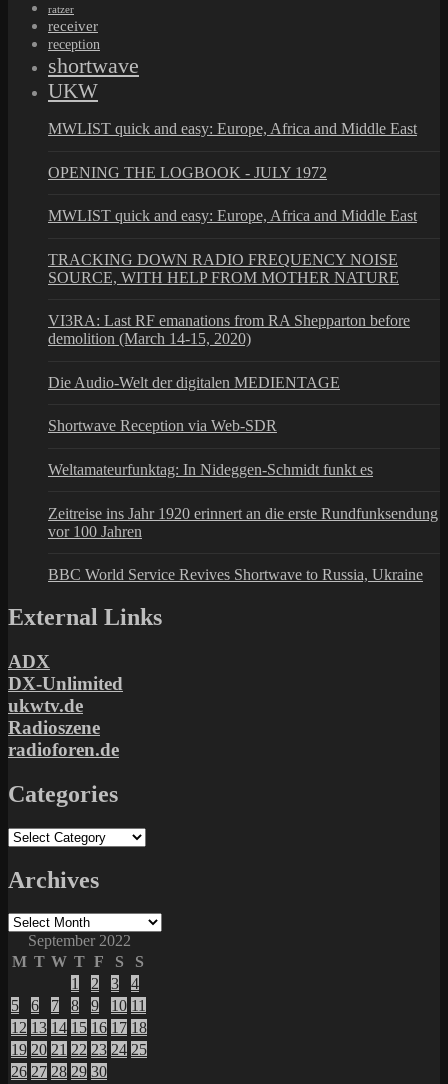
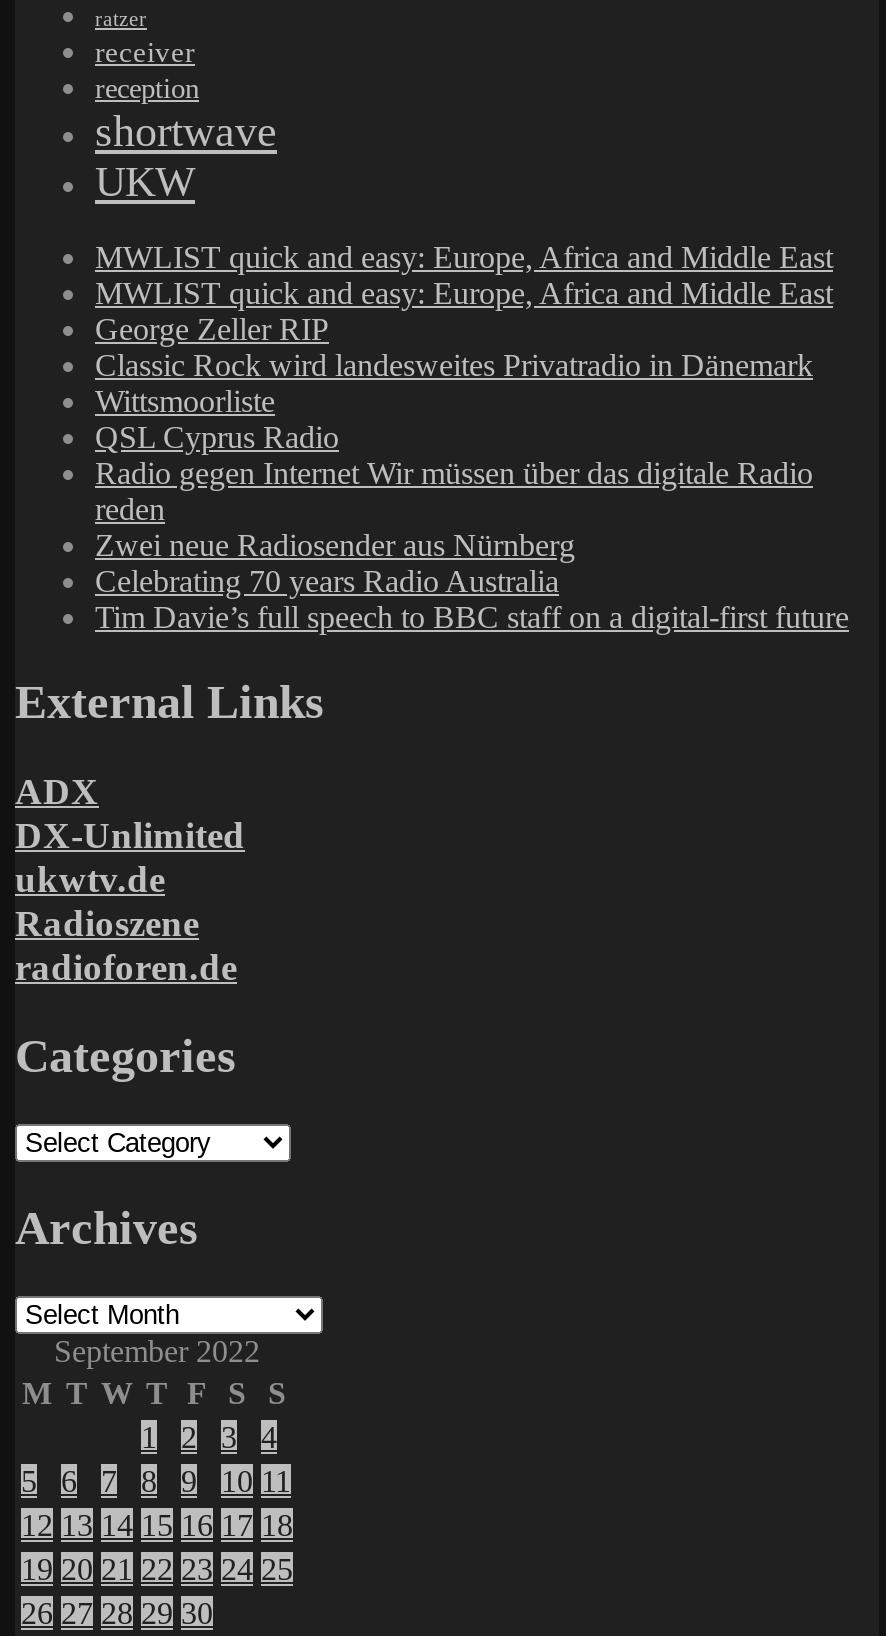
- OPENING THE LOGBOOK - JULY 1972

- TRACKING DOWN RADIO FREQUENCY NOISE
- SOURCE, WITH HELP FROM MOTHER NATURE
- VI3RA: Last RF emanations from RA Shepparton before
- demolition (March 14-15, 2020)
- Die Audio-Welt der digitalen MEDIENTAGE
- Shortwave Reception via Web-SDR
- Weltamateurfunktag: In Nideggen-Schmidt funkt es
- Zeitreise ins Jahr 1920 erinnert an die erste Rundfunksendung
- vor 100 Jahren
- BBC World Service Revives Shortwave to Russia, Ukraine
+ George Zeller RIP
+ Classic Rock wird landesweites Privatradio in Dänemark
+ Wittsmoorliste
+ QSL Cyprus Radio
+ Radio gegen Internet Wir müssen über das digitale Radio
+ reden
+ Zwei neue Radiosender aus Nürnberg
+ Celebrating 70 years Radio Australia
+ Tim Davie’s full speech to BBC staff on a digital-first future
